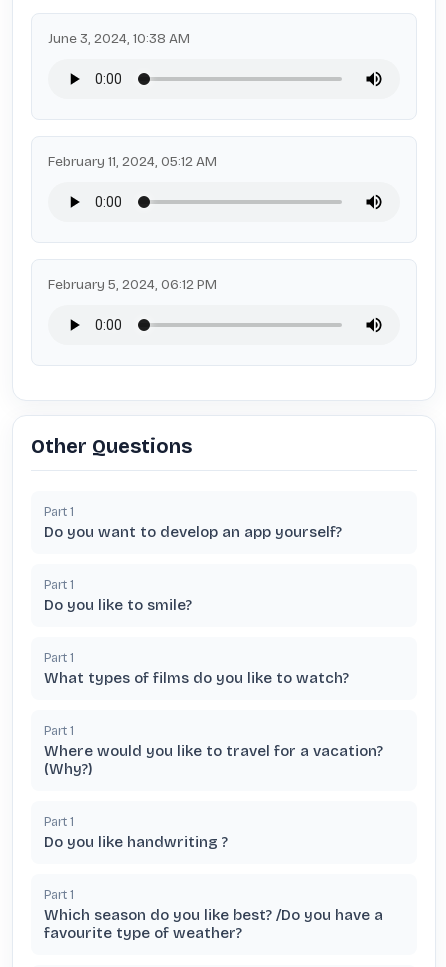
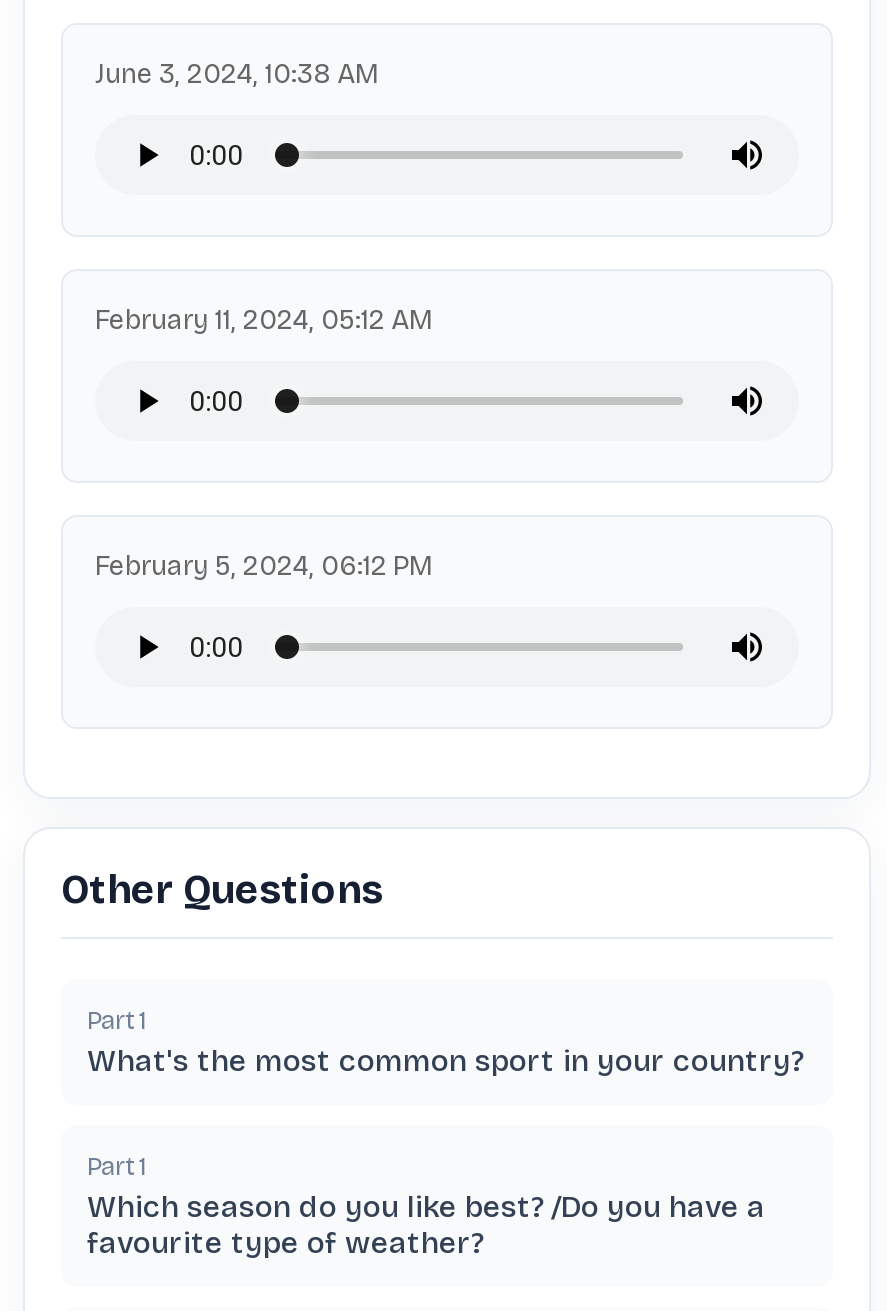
- Do you want to develop an app yourself?
- Part1
- Do you like to smile?
- Part1
- What types of films do you like to watch?
- Part1
- Where would you like to travel for a vacation?
- (Why?)
- Part1
- Do you like handwriting ?
+ What's the most common sport in your country?
